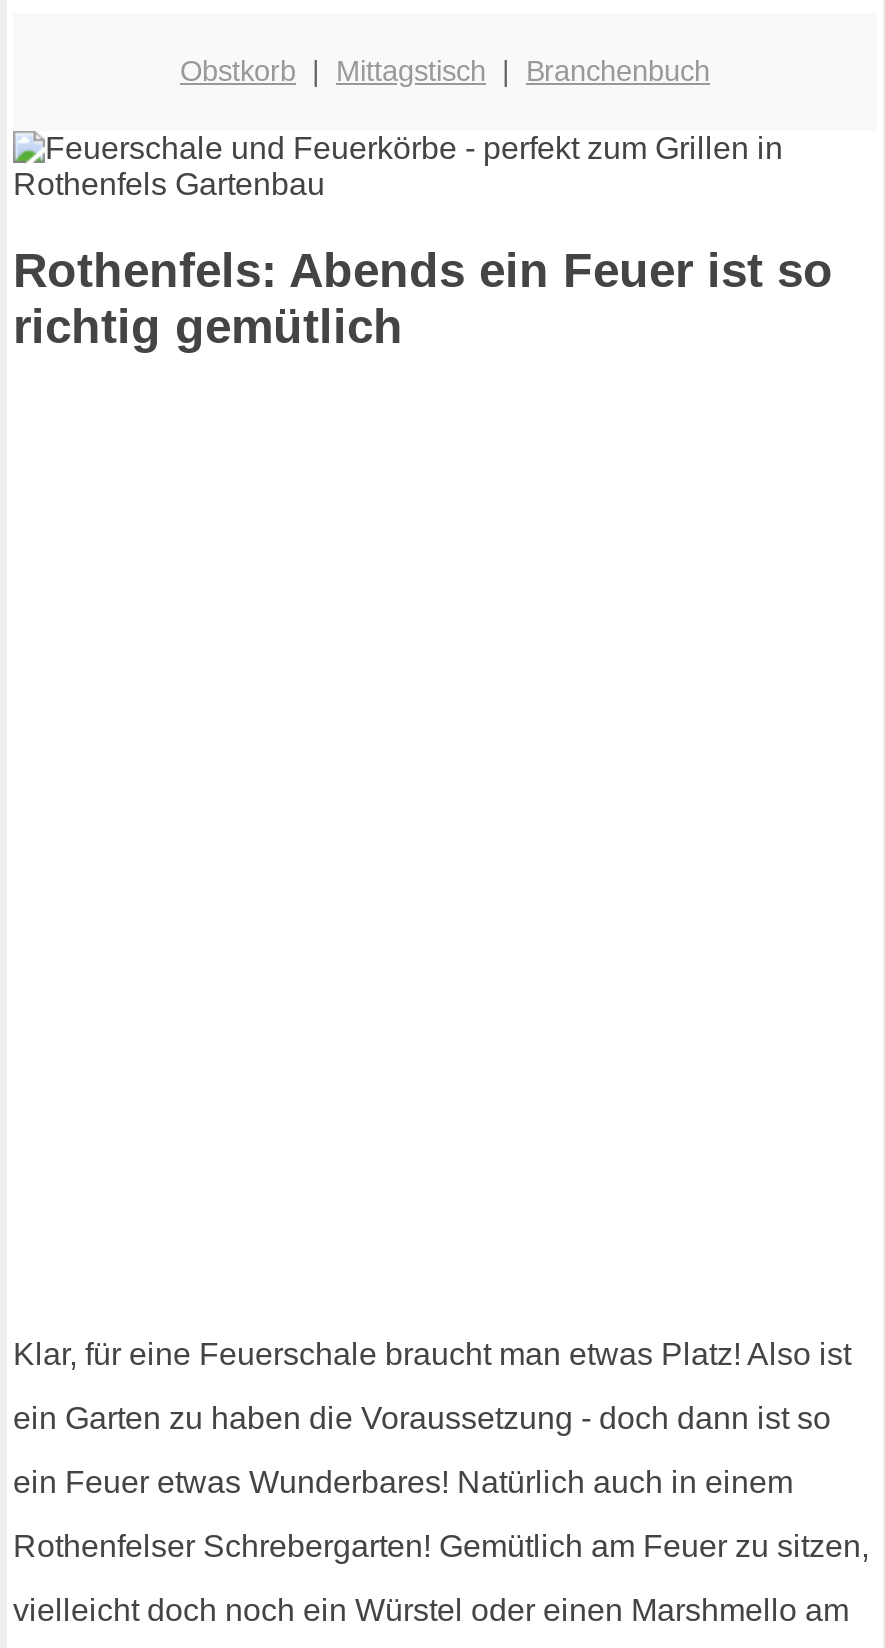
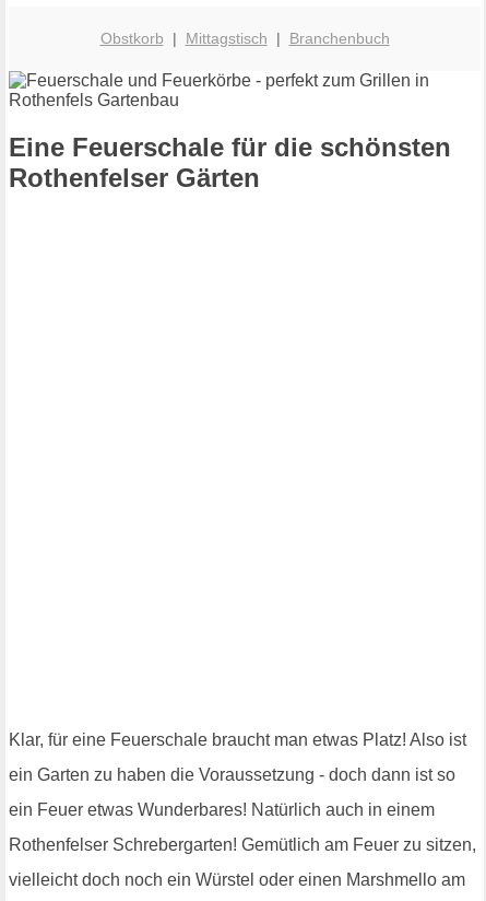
- Rothenfels: Abends ein Feuer ist so
- richtig gemütlich
+ Eine Feuerschale für die schönsten
+ Rothenfelser Gärten
